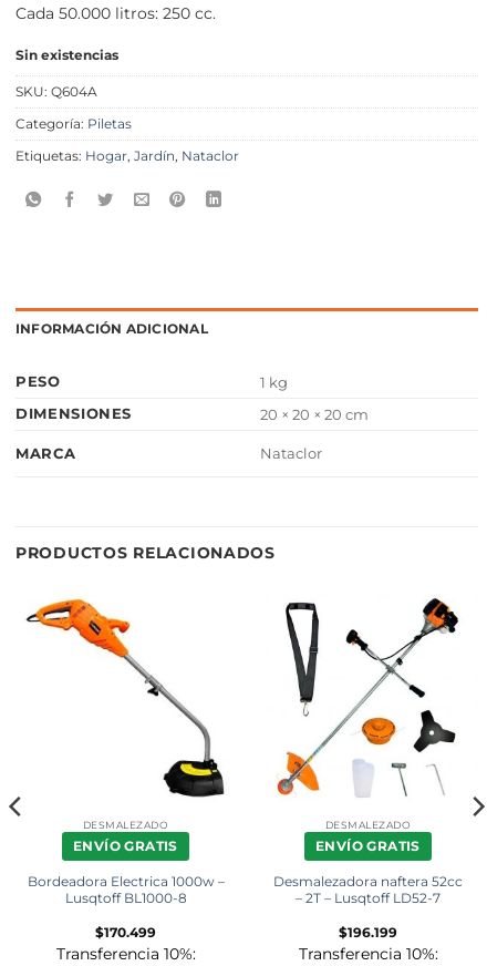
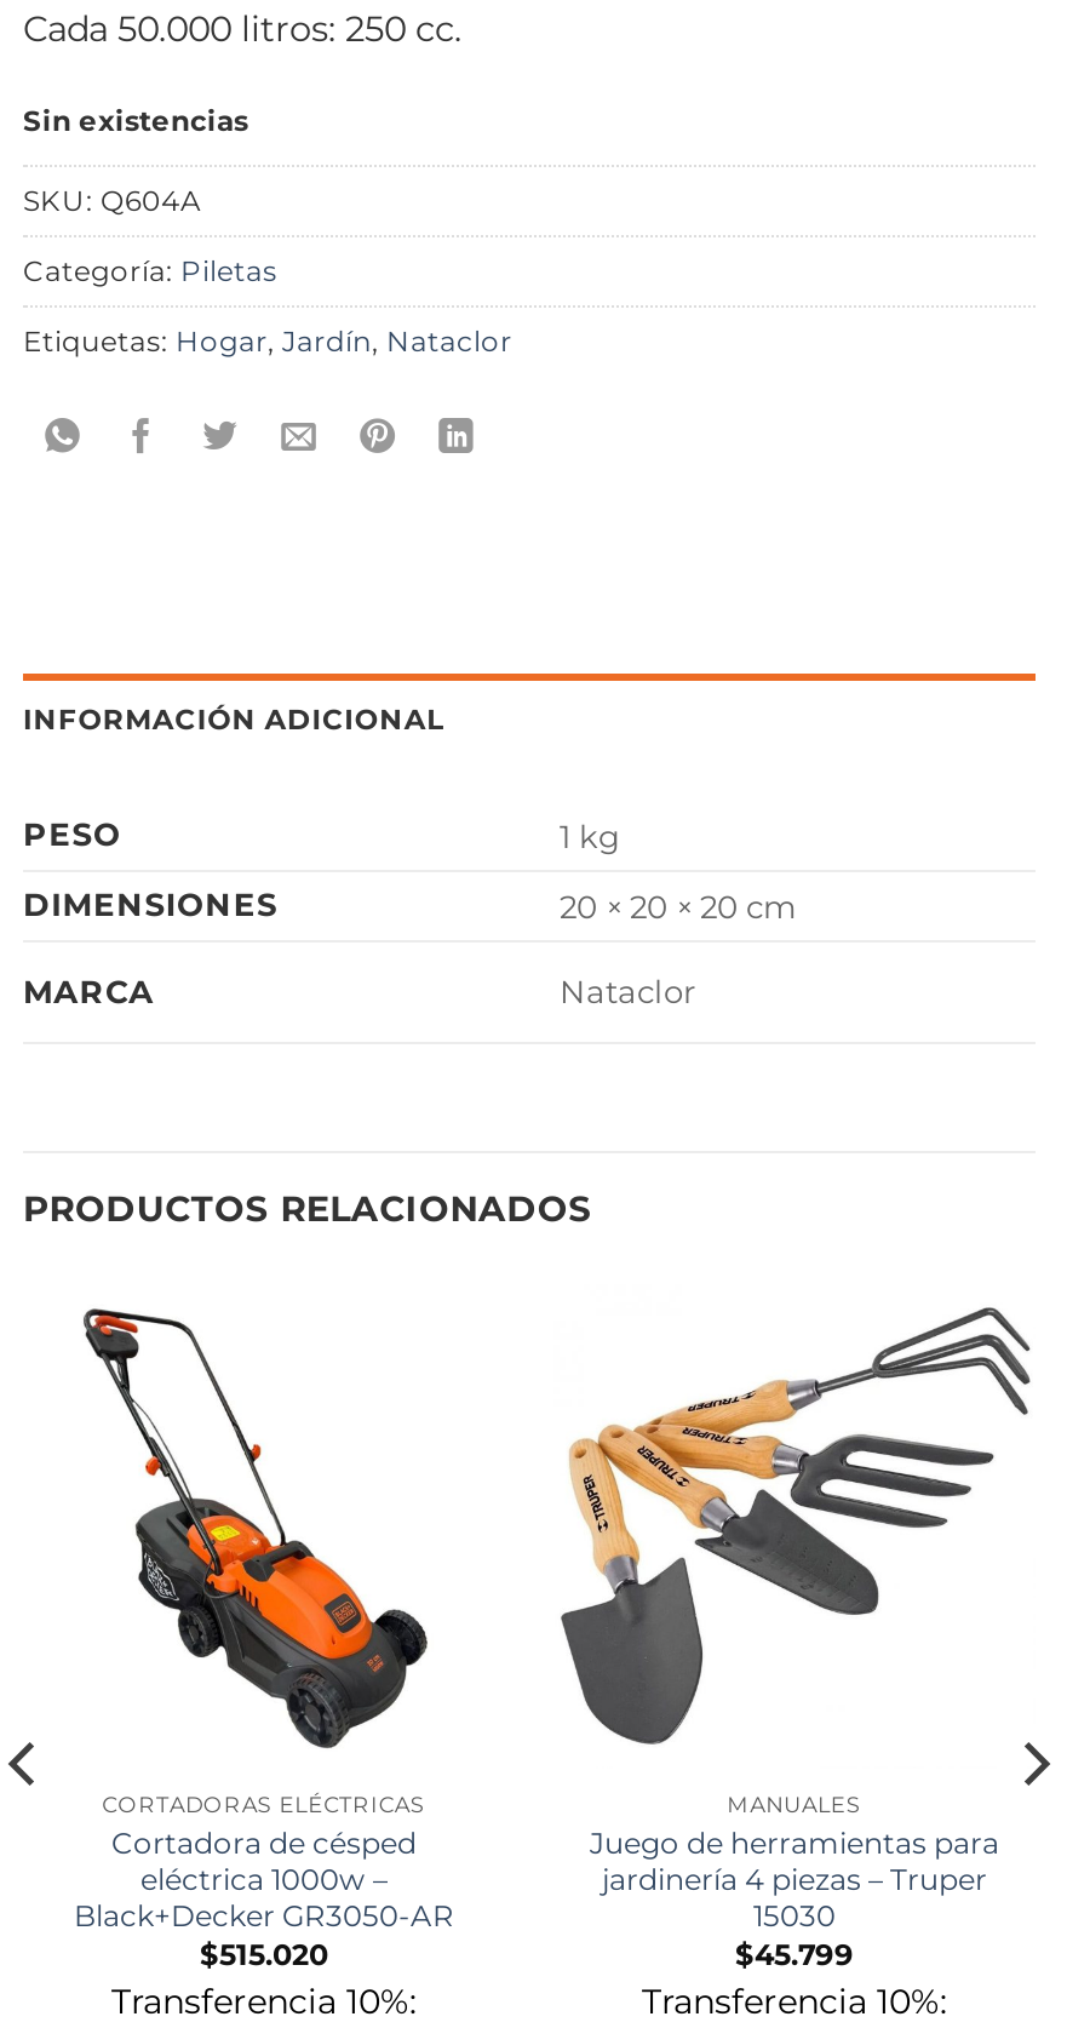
- [image]
- DESMALEZADO
- ENVÍO GRATIS
- Bordeadora Electrica 1000w –
- Lusqtoff BL1000-8
- $170.499
+ [image]
+ CORTADORAS ELÉCTRICAS
+ Cortadora de césped
+ eléctrica 1000w –
+ Black+Decker GR3050-AR
+ $515.020

- [image]
- DESMALEZADO
- ENVÍO GRATIS
- Desmalezadora naftera 52cc
- – 2T – Lusqtoff LD52-7
- $196.199
+ [image]
+ MANUALES
+ Juego de herramientas para
+ jardinería 4 piezas – Truper
+ 15030
+ $45.799
